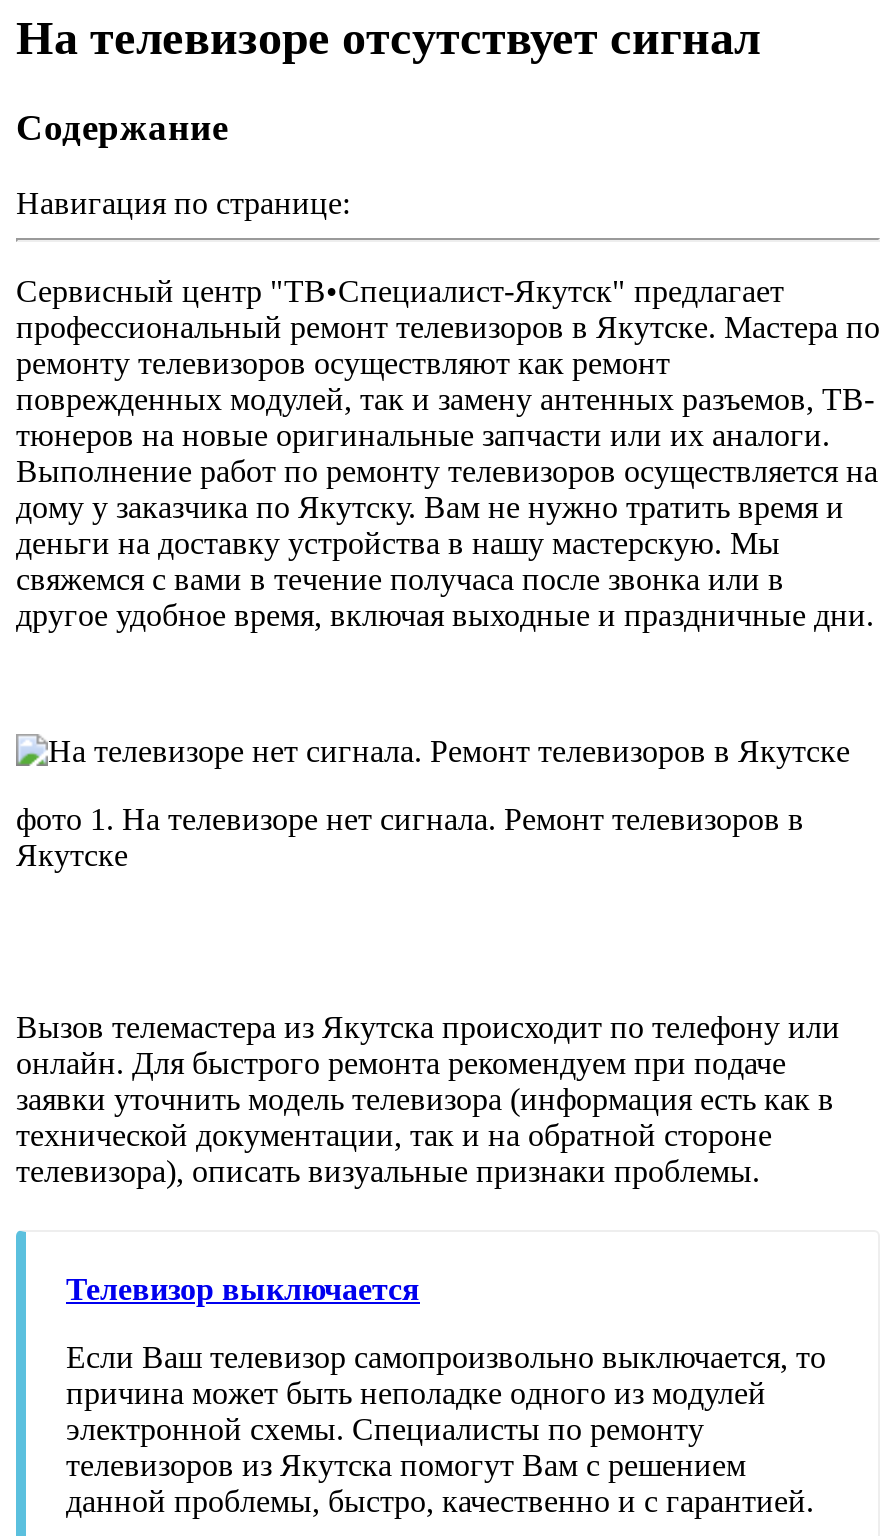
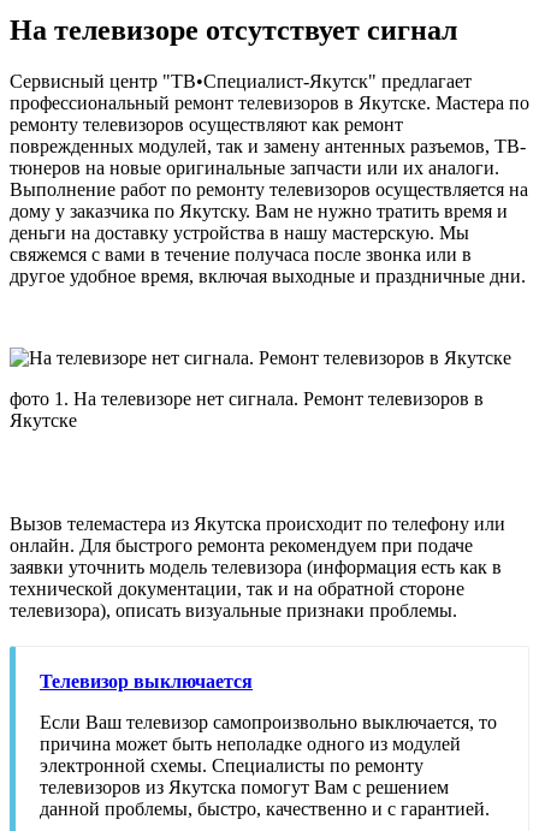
- Содержание
- Навигация по странице:
